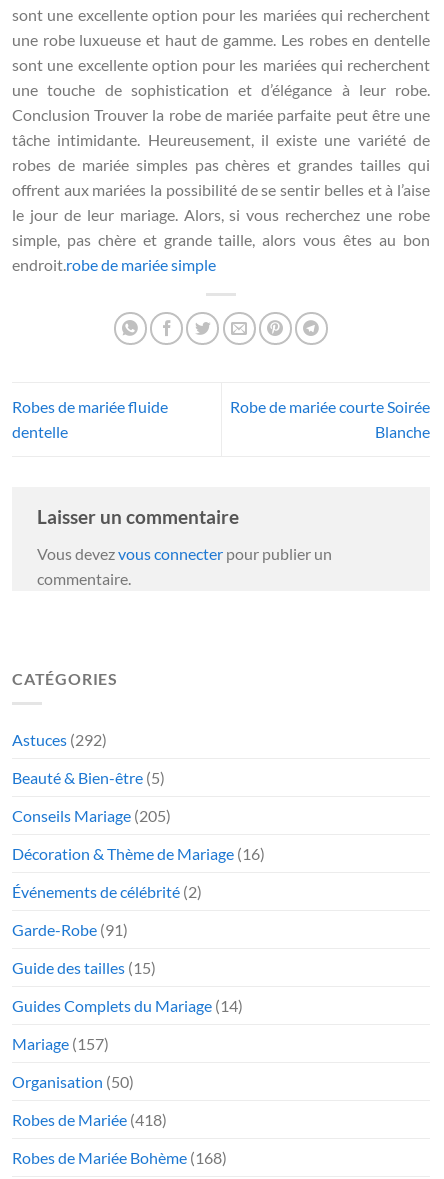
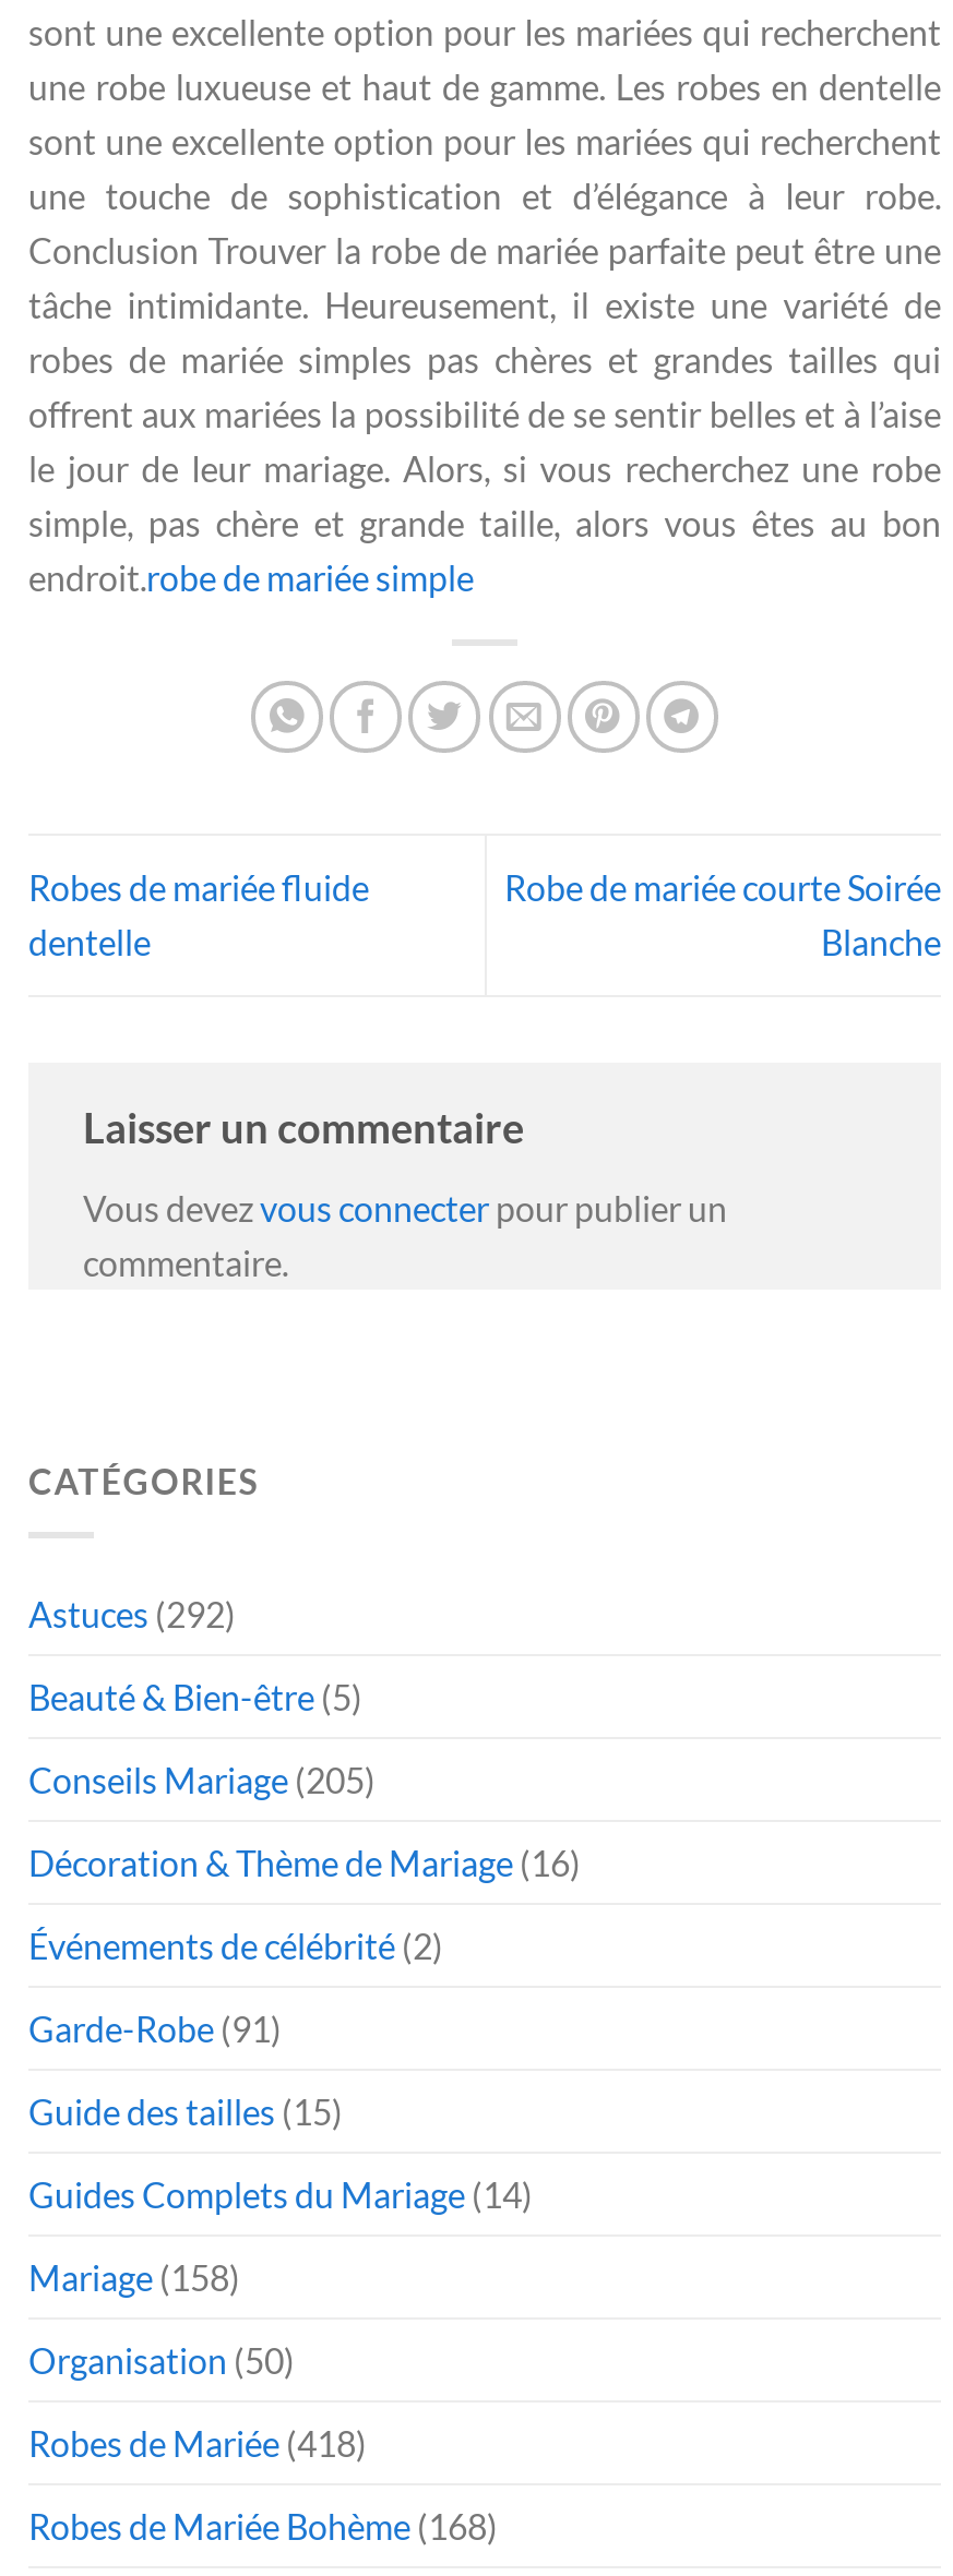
- Mariage (157)
+ Mariage (158)
